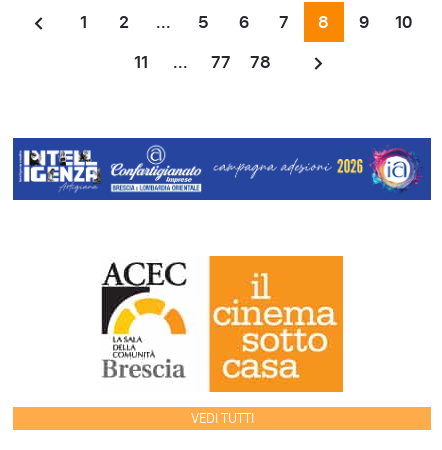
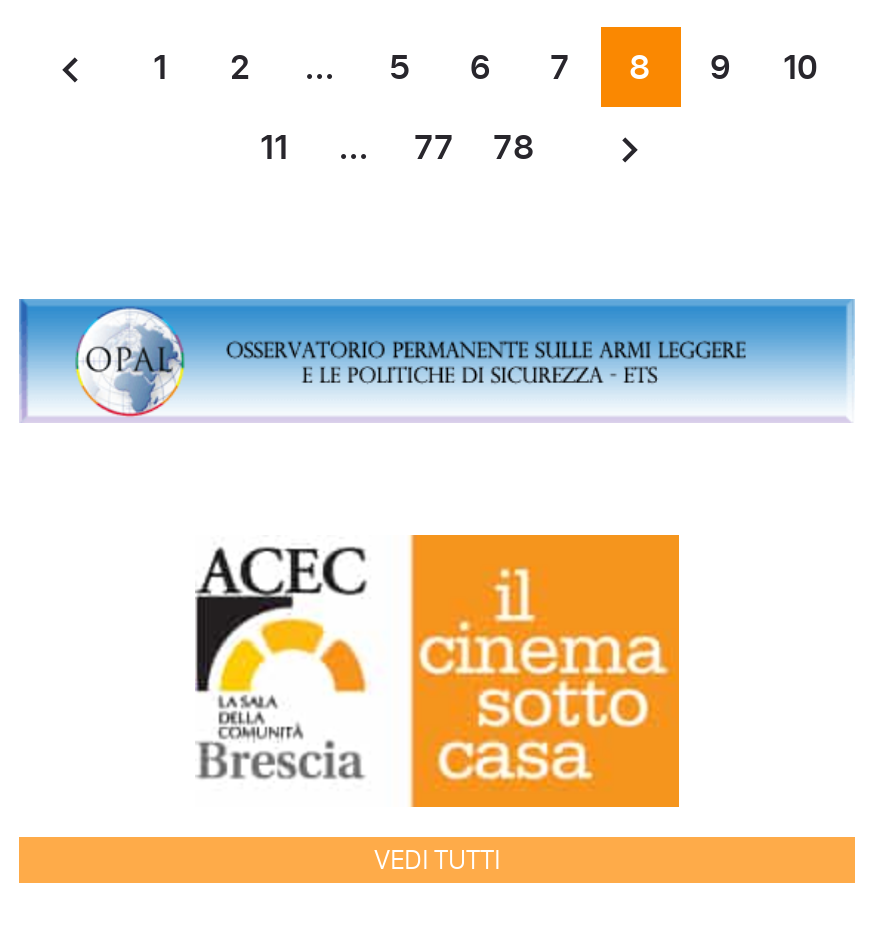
- [image]
+ [image]
